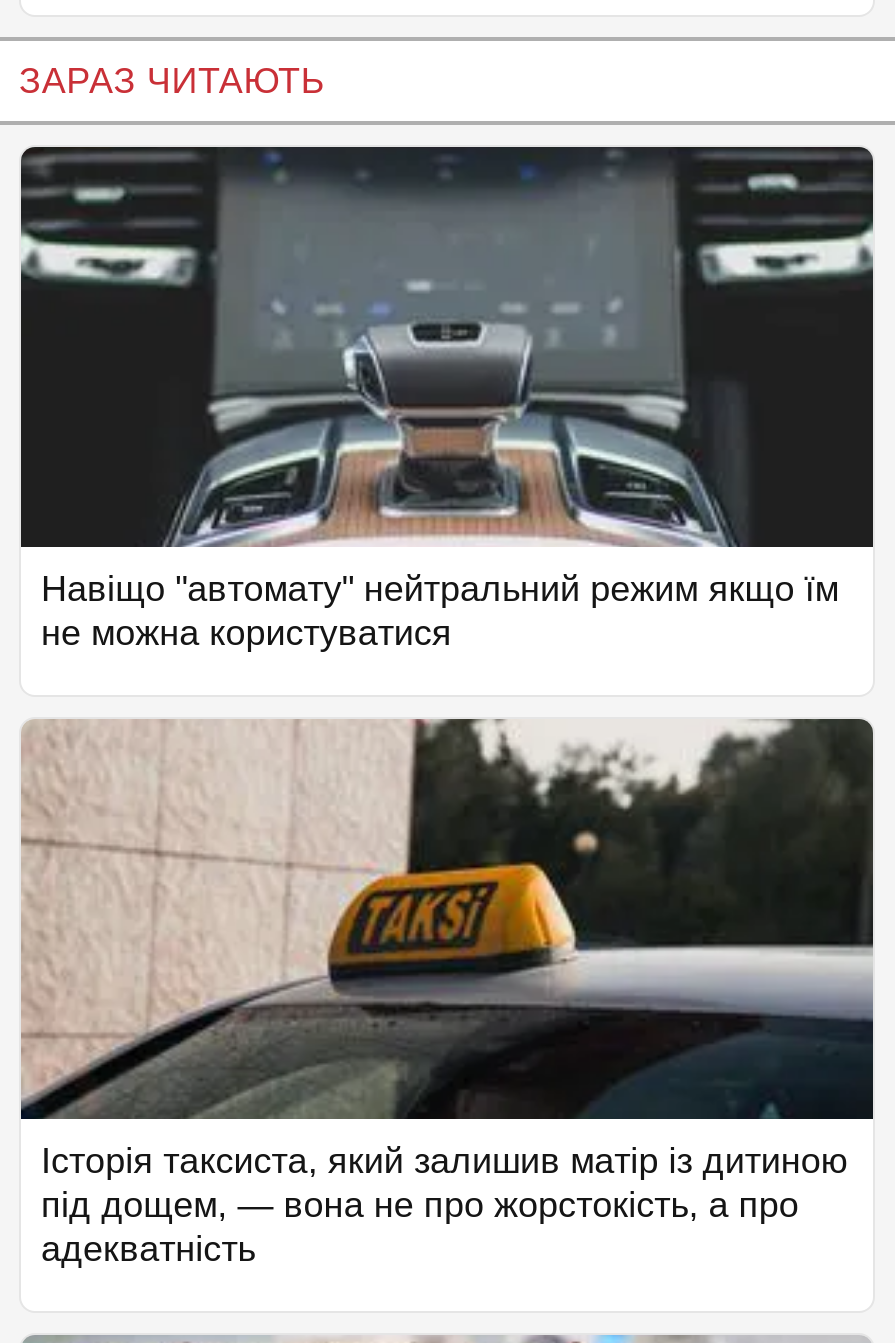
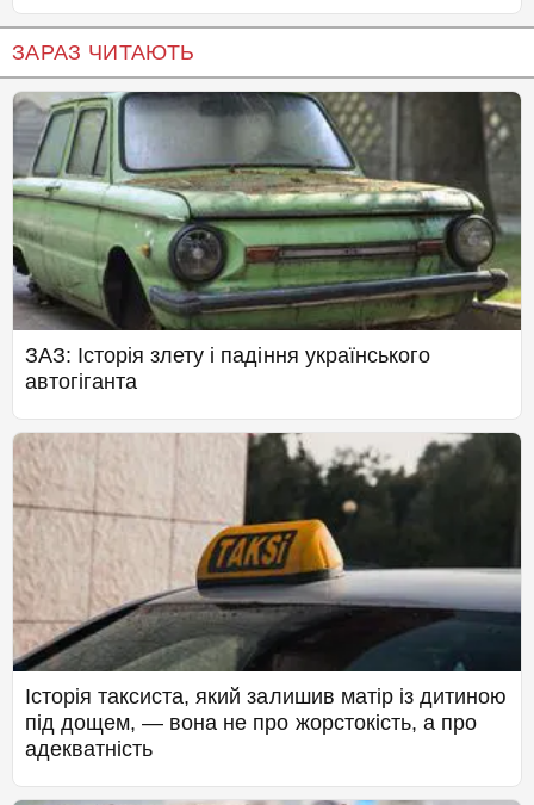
- [image]
- Навіщо "автомату" нейтральний режим якщо їм
- не можна користуватися
+ [image]
+ ЗАЗ: Історія злету і падіння українського
+ автогіганта
